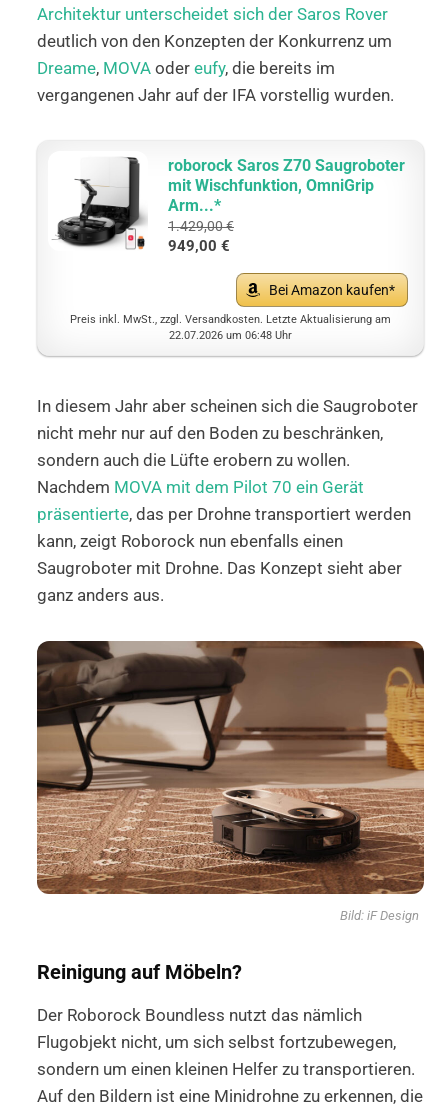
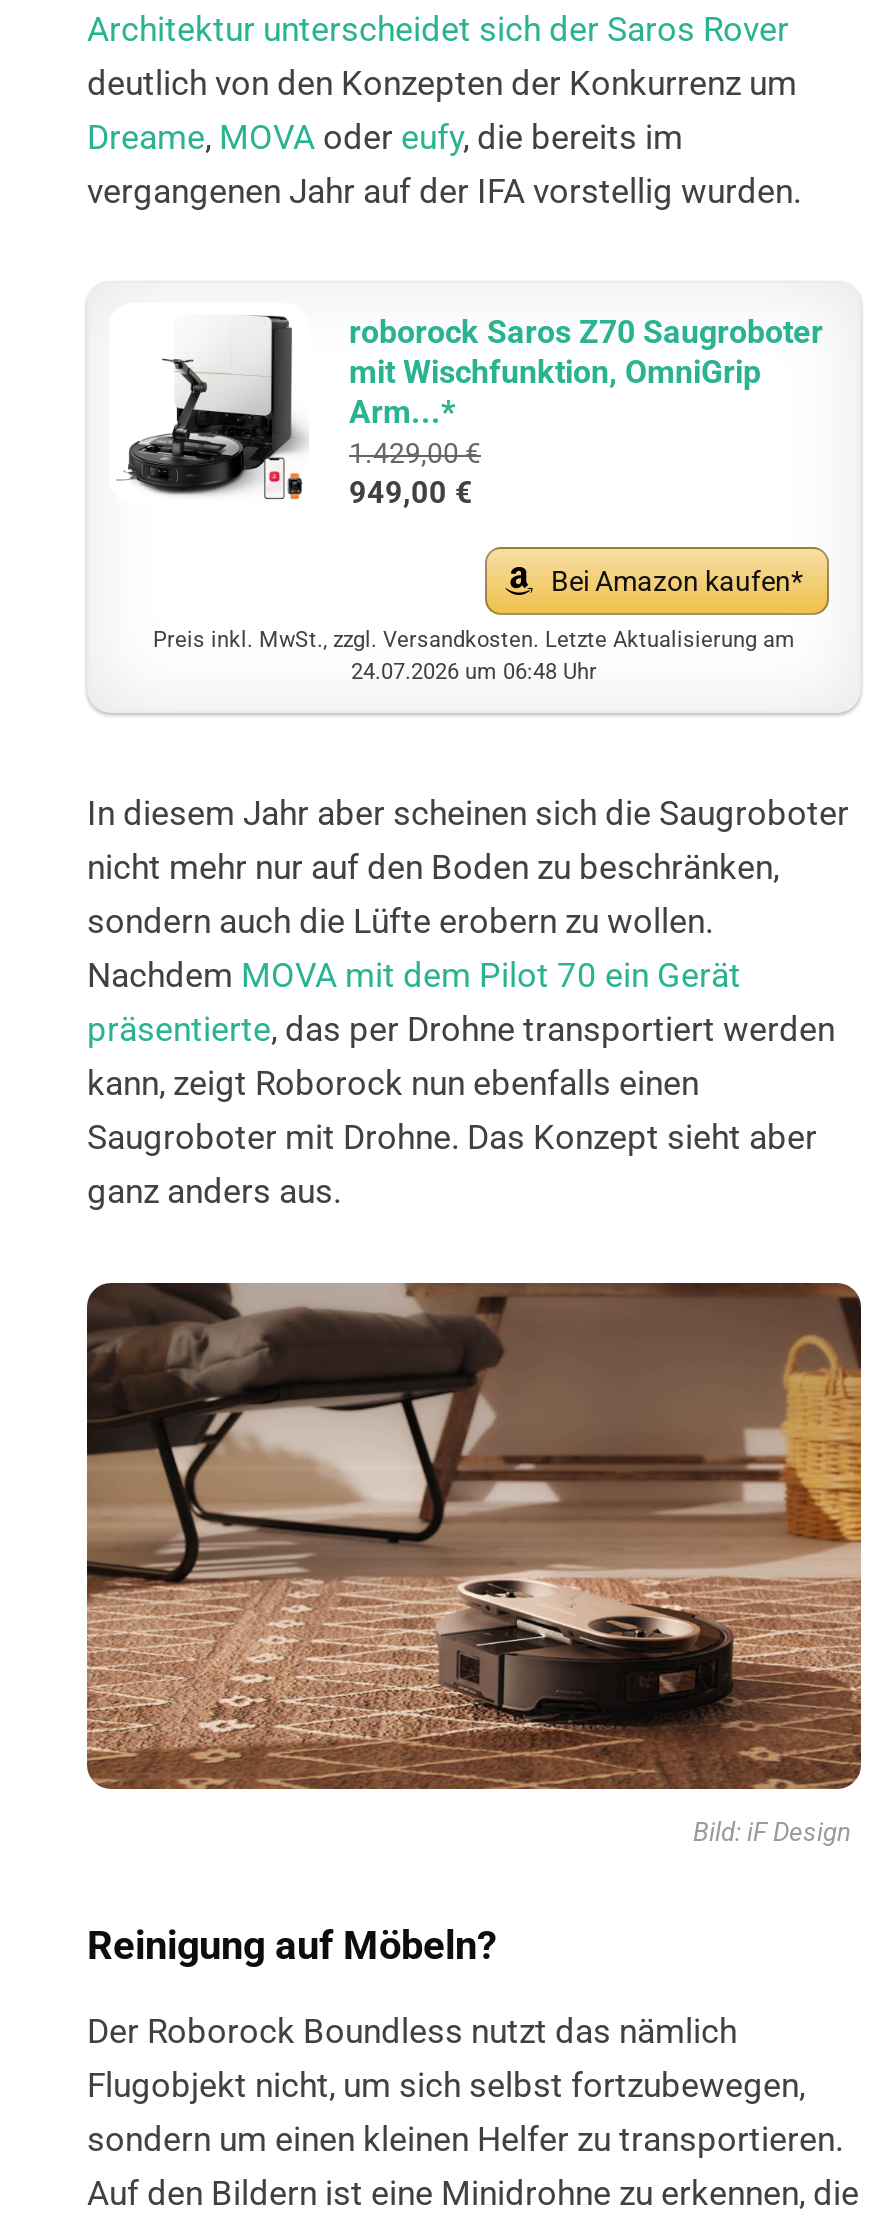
- 22.07.2026 um 06:48 Uhr
+ 24.07.2026 um 06:48 Uhr
